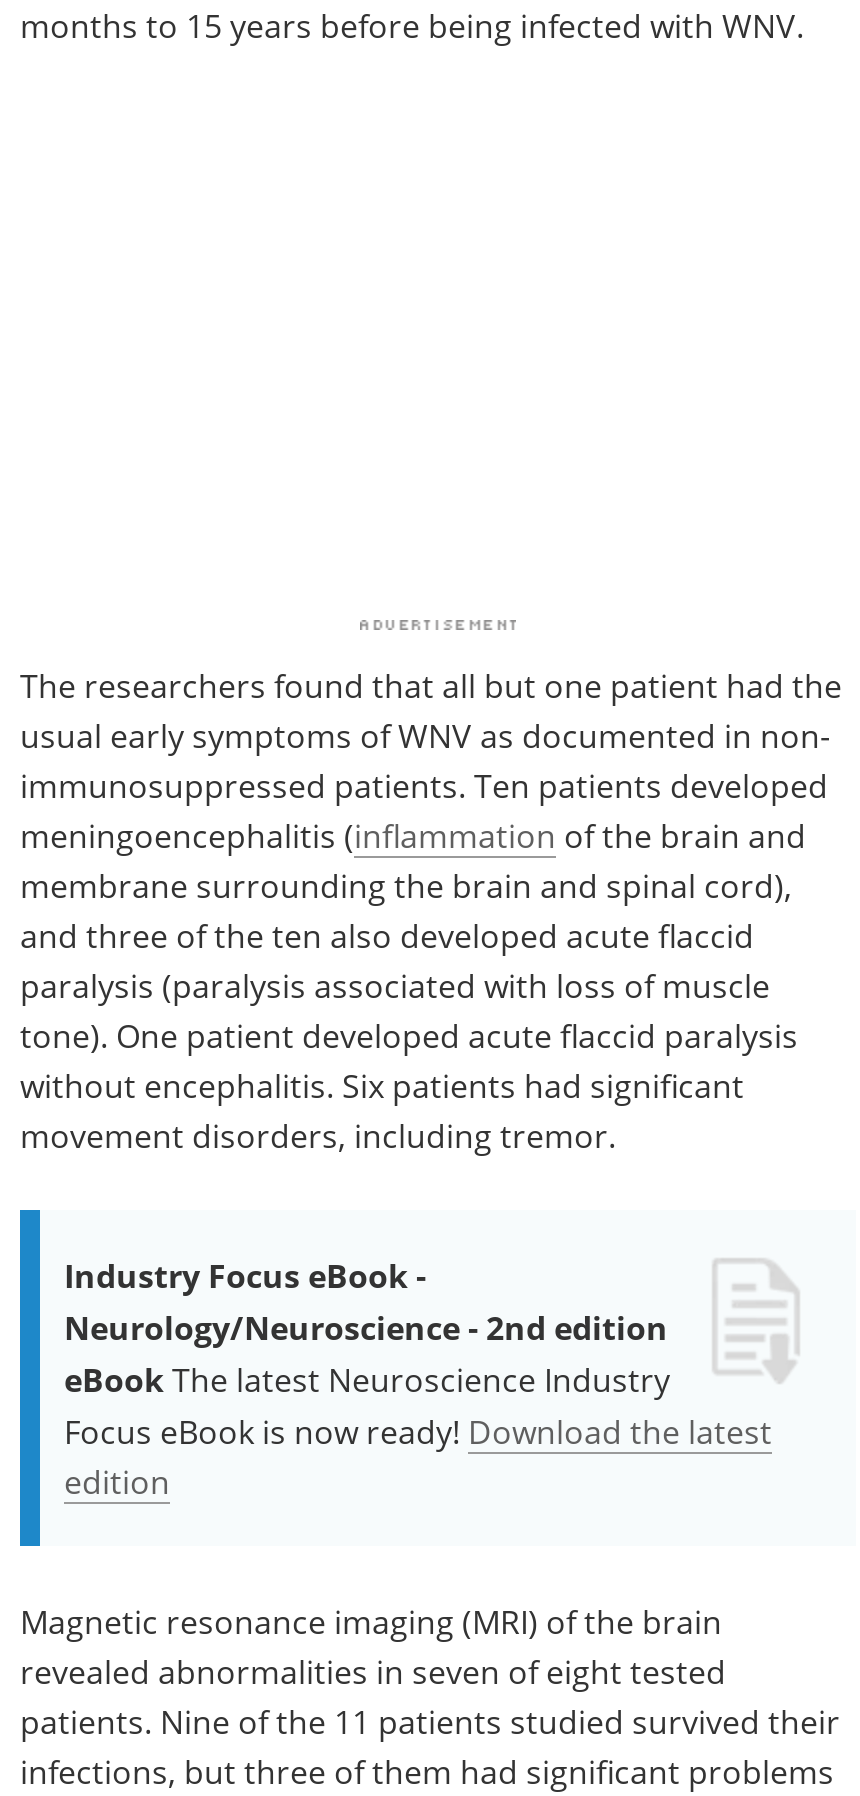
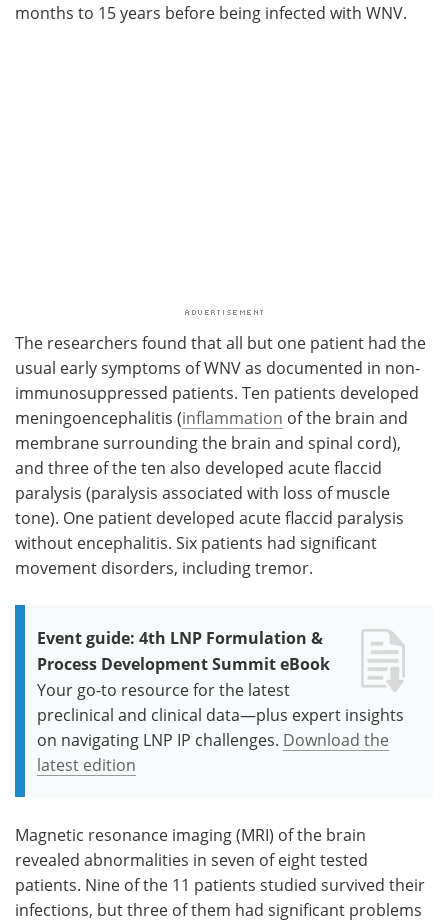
- Industry Focus eBook -
- Neurology/Neuroscience - 2nd edition
- eBook The latest Neuroscience Industry
- Focus eBook is now ready! Download the latest
- edition
+ Event guide: 4th LNP Formulation &
+ Process Development Summit eBook
+ Your go-to resource for the latest
+ preclinical and clinical data—plus expert insights
+ on navigating LNP IP challenges. Download the
+ latest edition
